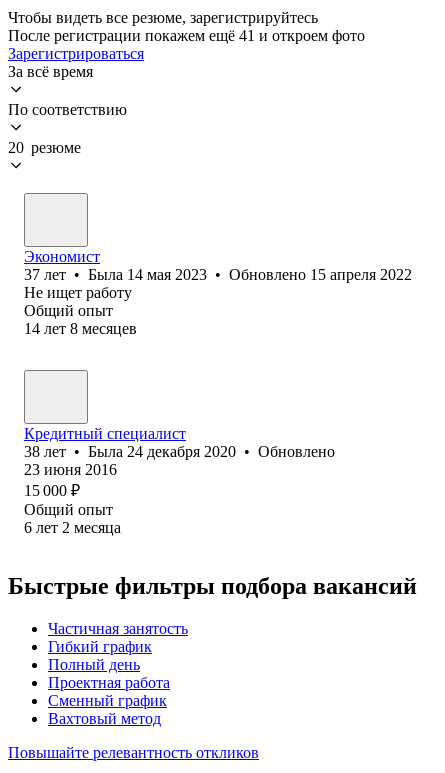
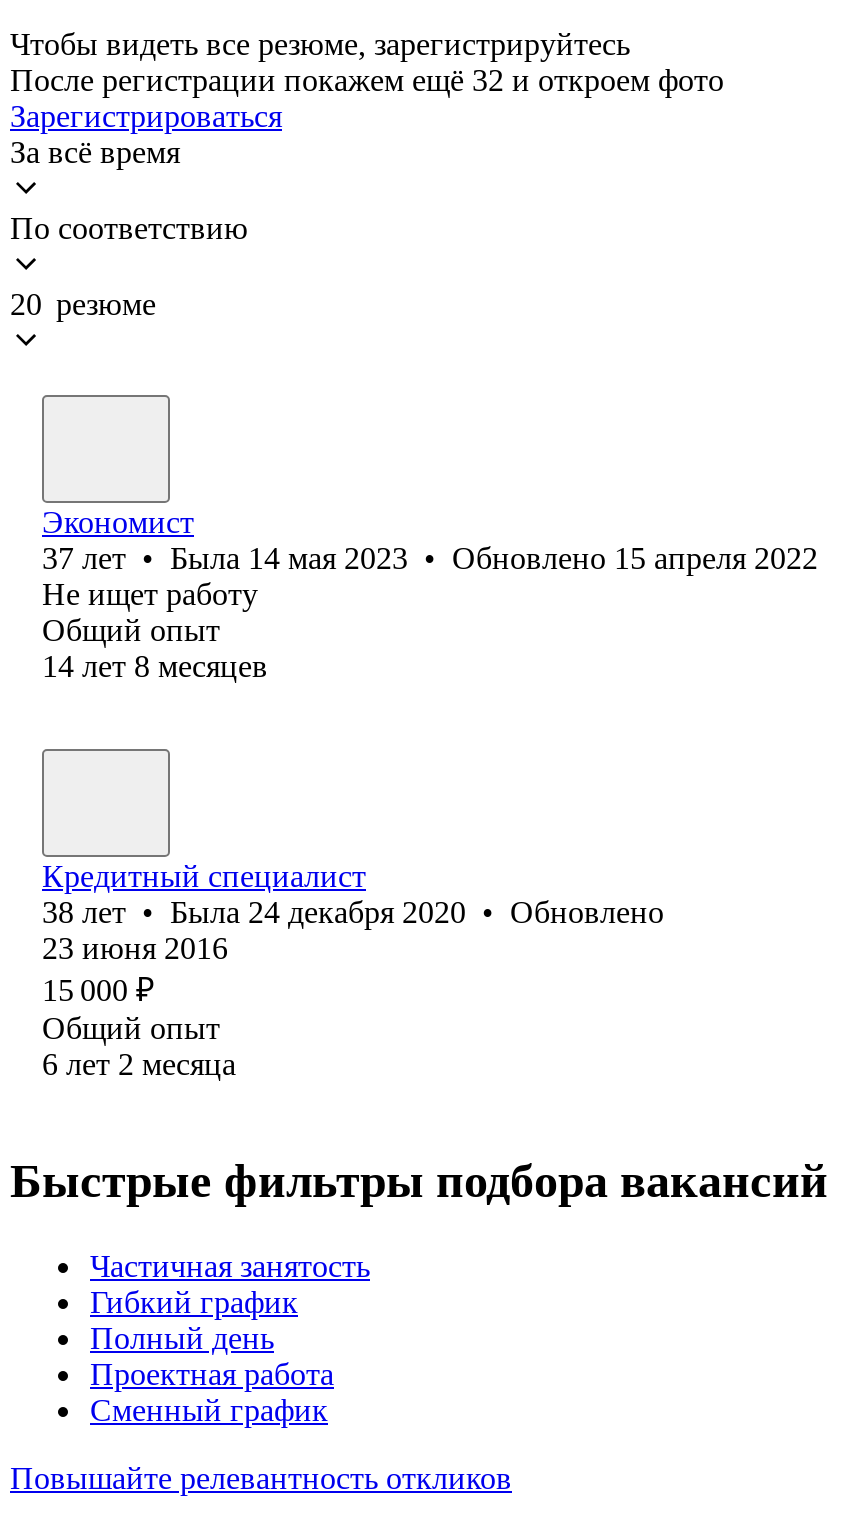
- После регистрации покажем ещё 41 и откроем фото
+ После регистрации покажем ещё 32 и откроем фото

- Вахтовый метод
